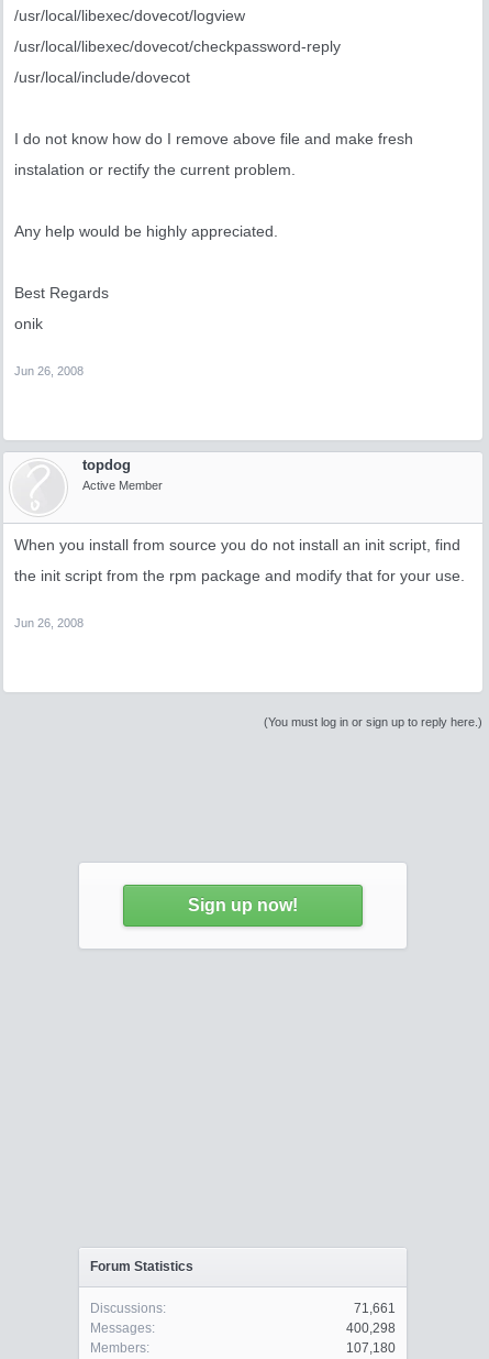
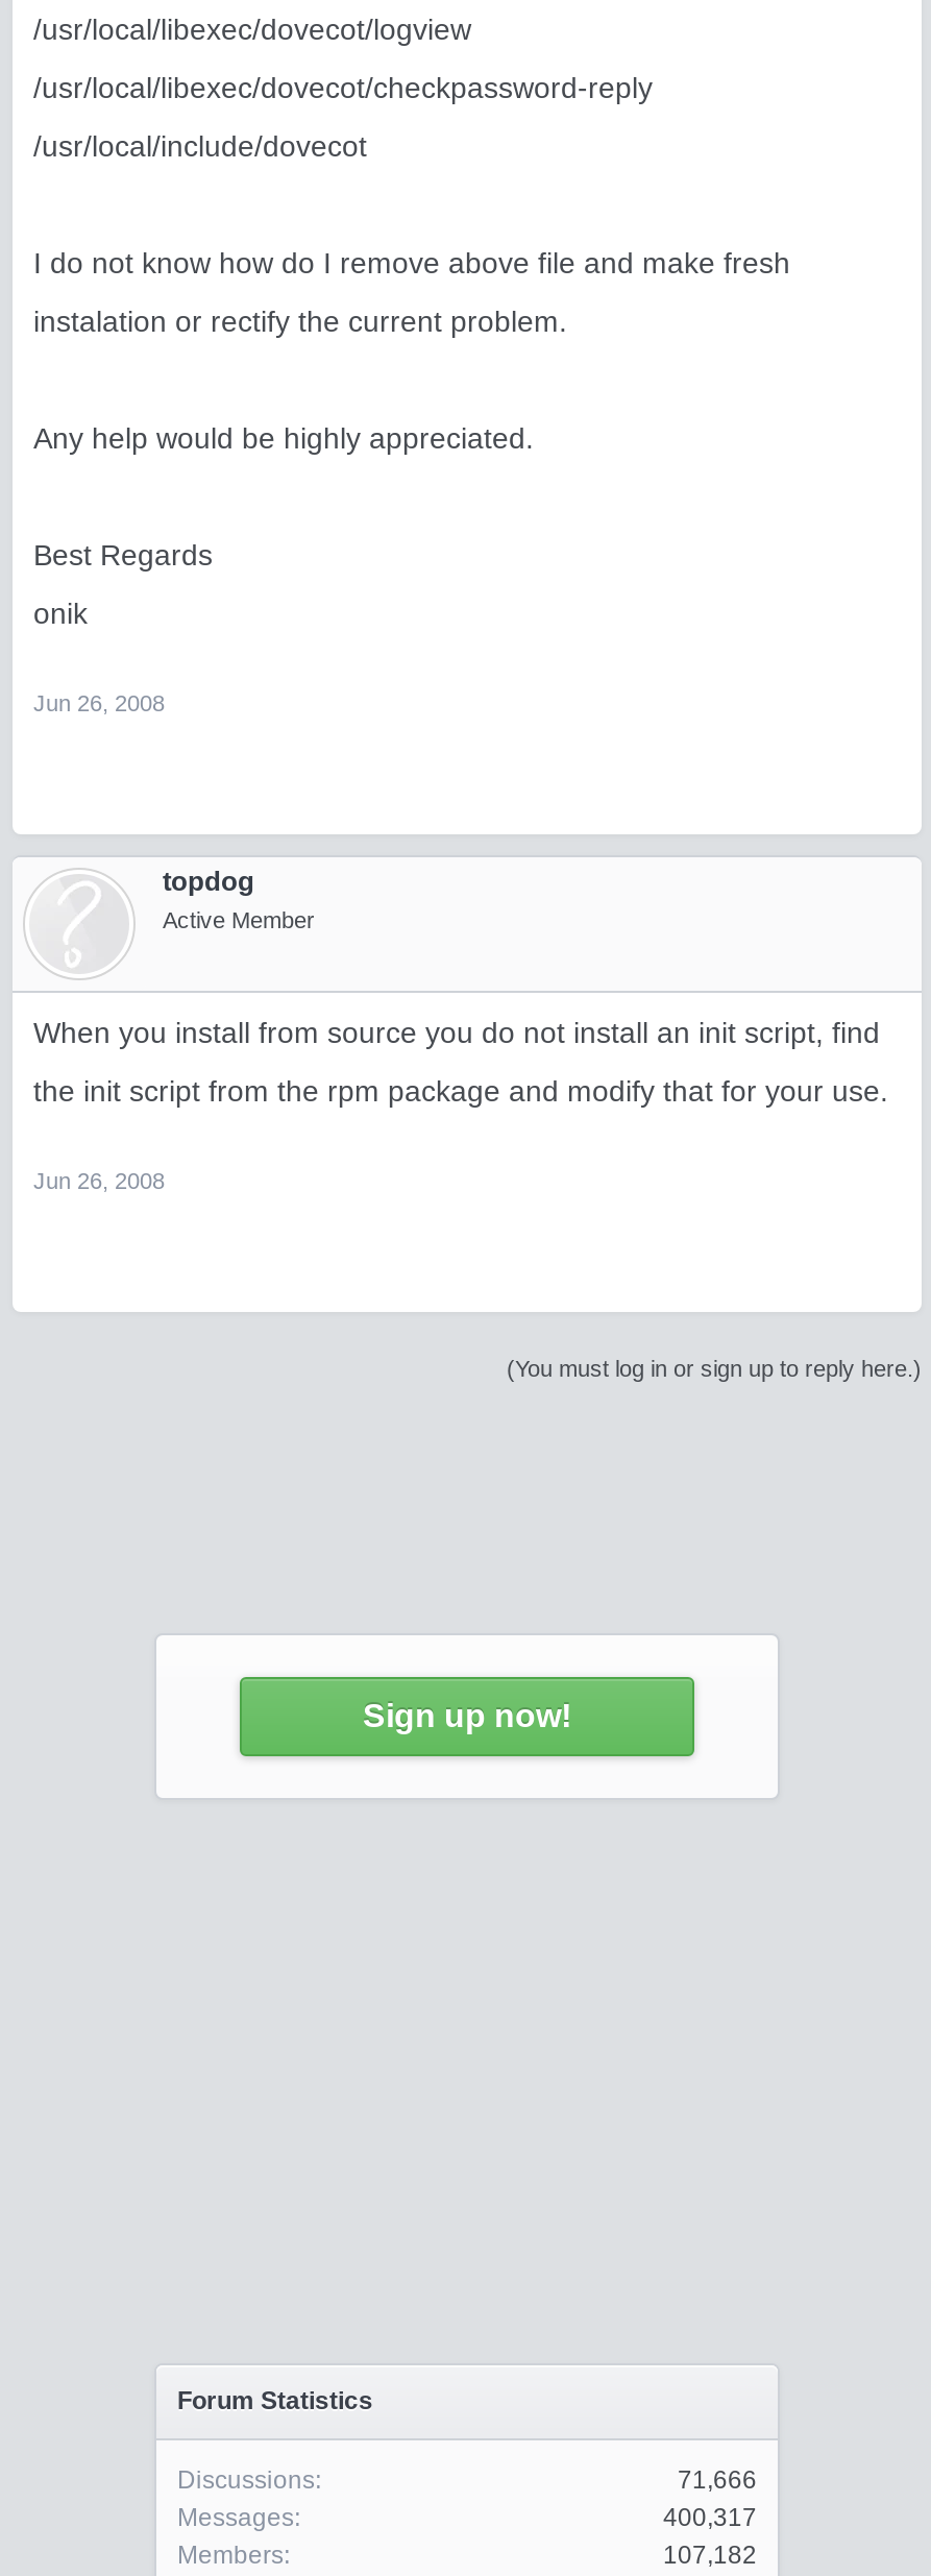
- 71,661
+ 71,666

- 400,298
+ 400,317

- 107,180
+ 107,182
